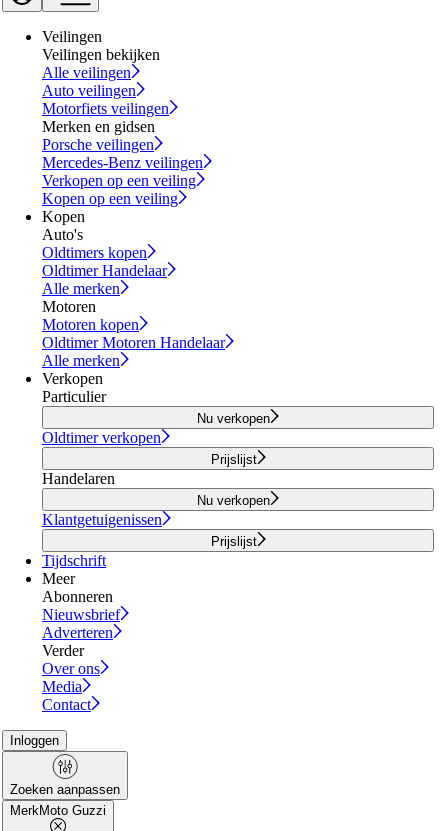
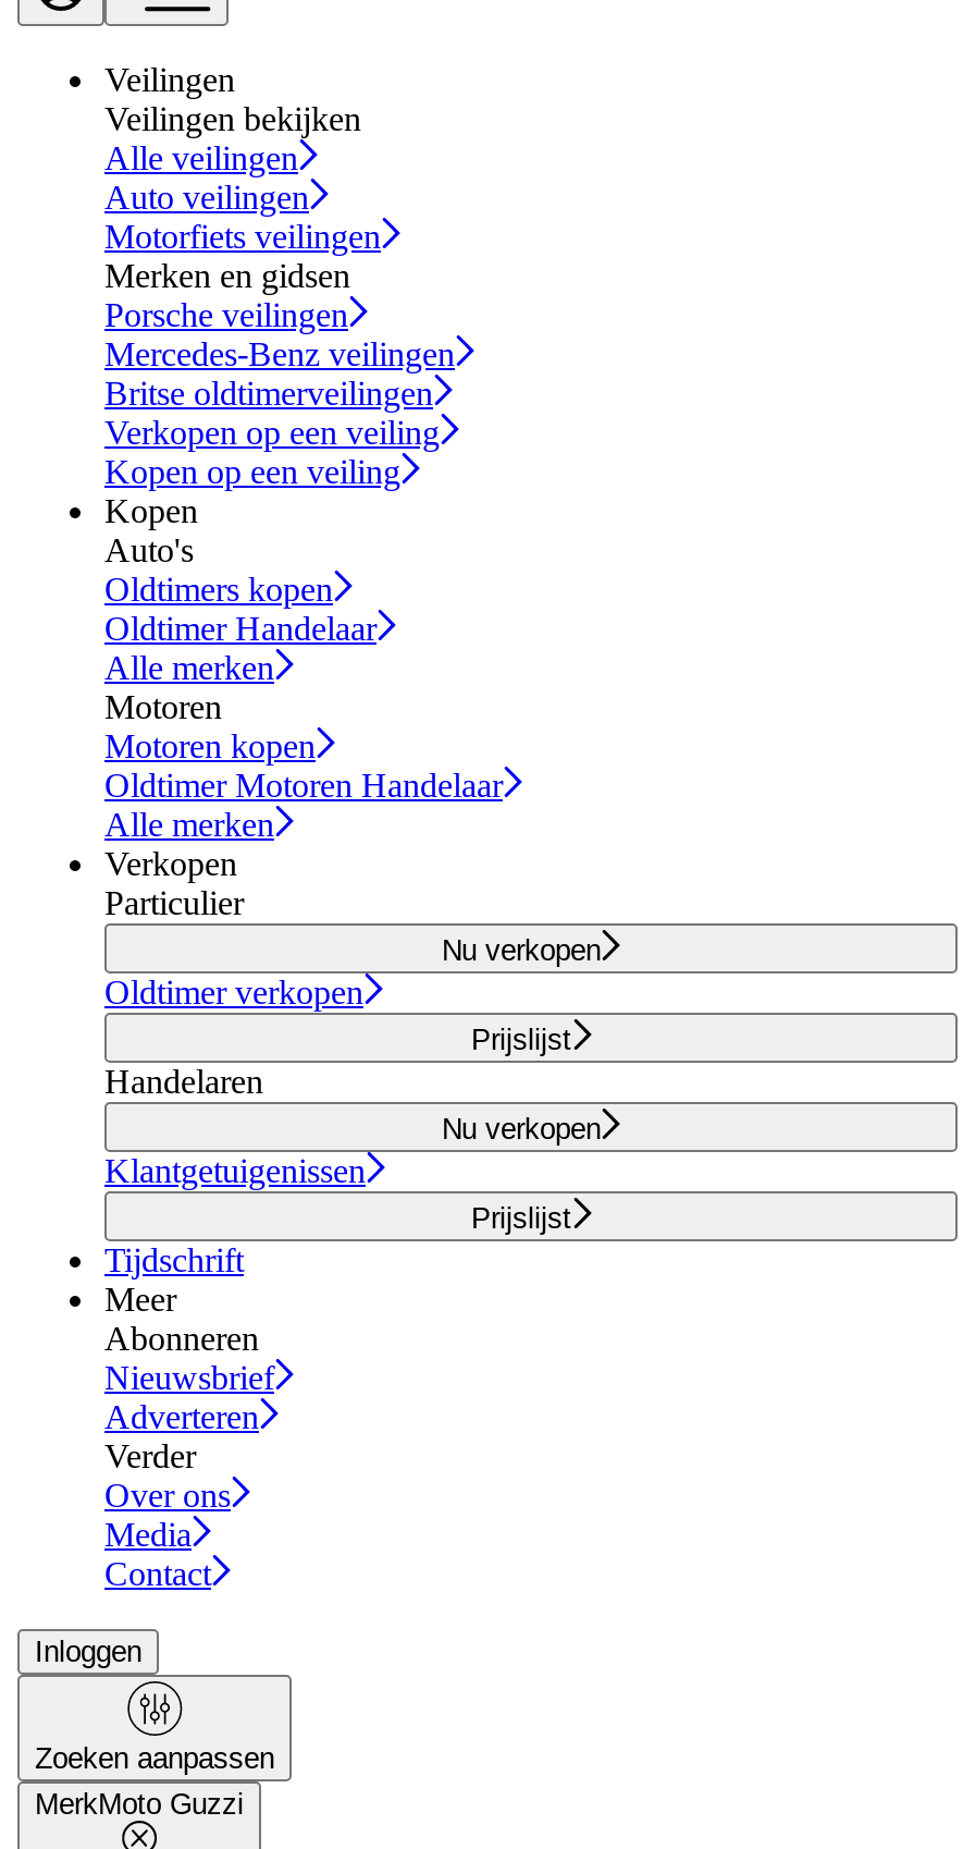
+ Britse oldtimerveilingen
